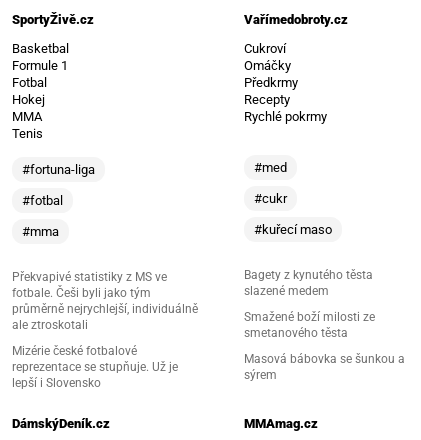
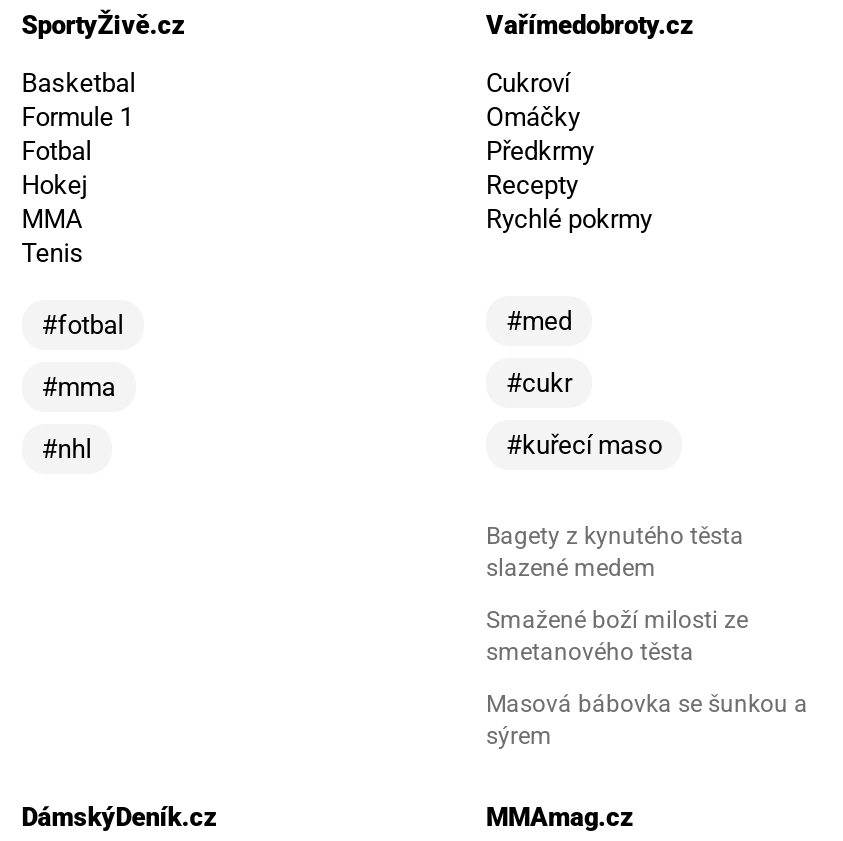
- #fortuna-liga

moved up: #fotbal | #mma

- Překvapivé statistiky z MS ve
- fotbale. Češi byli jako tým
- průměrně nejrychlejší, individuálně
- ale ztroskotali
- Mizérie české fotbalové
- reprezentace se stupňuje. Už je
- lepší i Slovensko
+ #nhl
